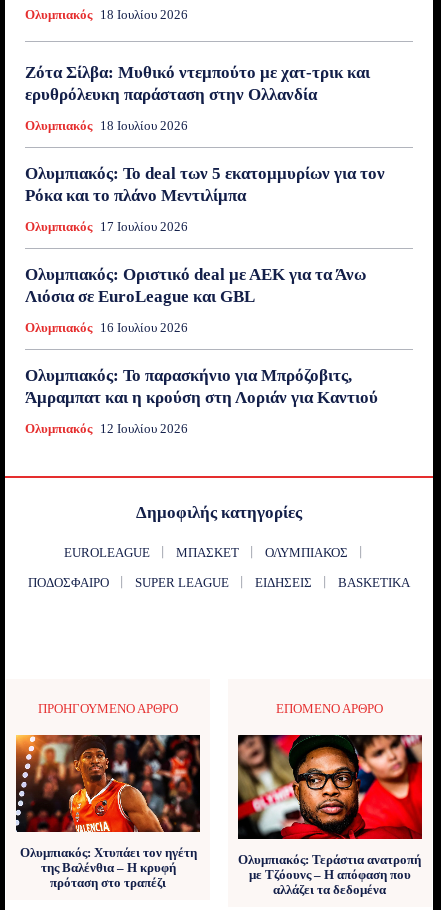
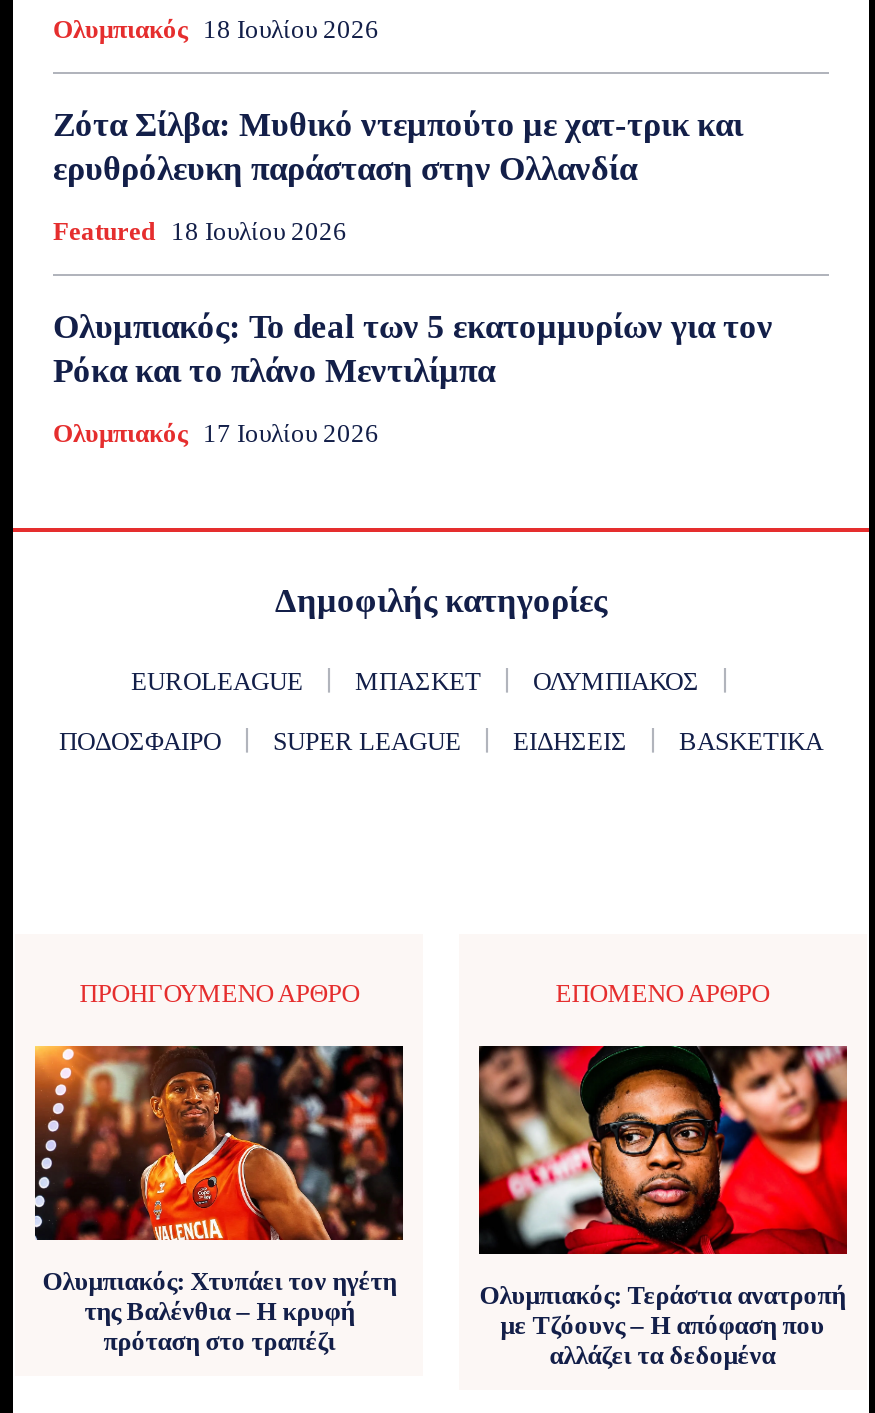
- Ολυμπιακός 18 Ιουλίου 2026
+ Featured 18 Ιουλίου 2026

- Ολυμπιακός: Οριστικό deal με ΑΕΚ για τα Άνω
- Λιόσια σε EuroLeague και GBL
- Ολυμπιακός 16 Ιουλίου 2026
- Ολυμπιακός: Το παρασκήνιο για Μπρόζοβιτς,
- Άμραμπατ και η κρούση στη Λοριάν για Καντιού
- Ολυμπιακός 12 Ιουλίου 2026
